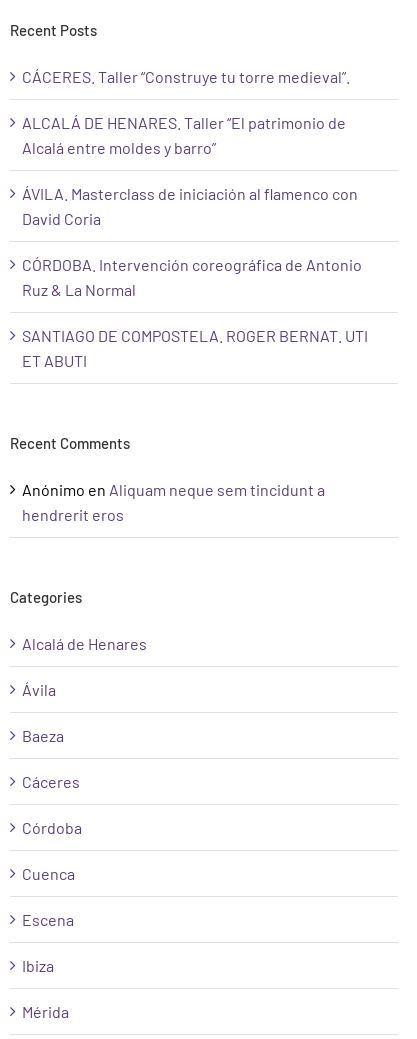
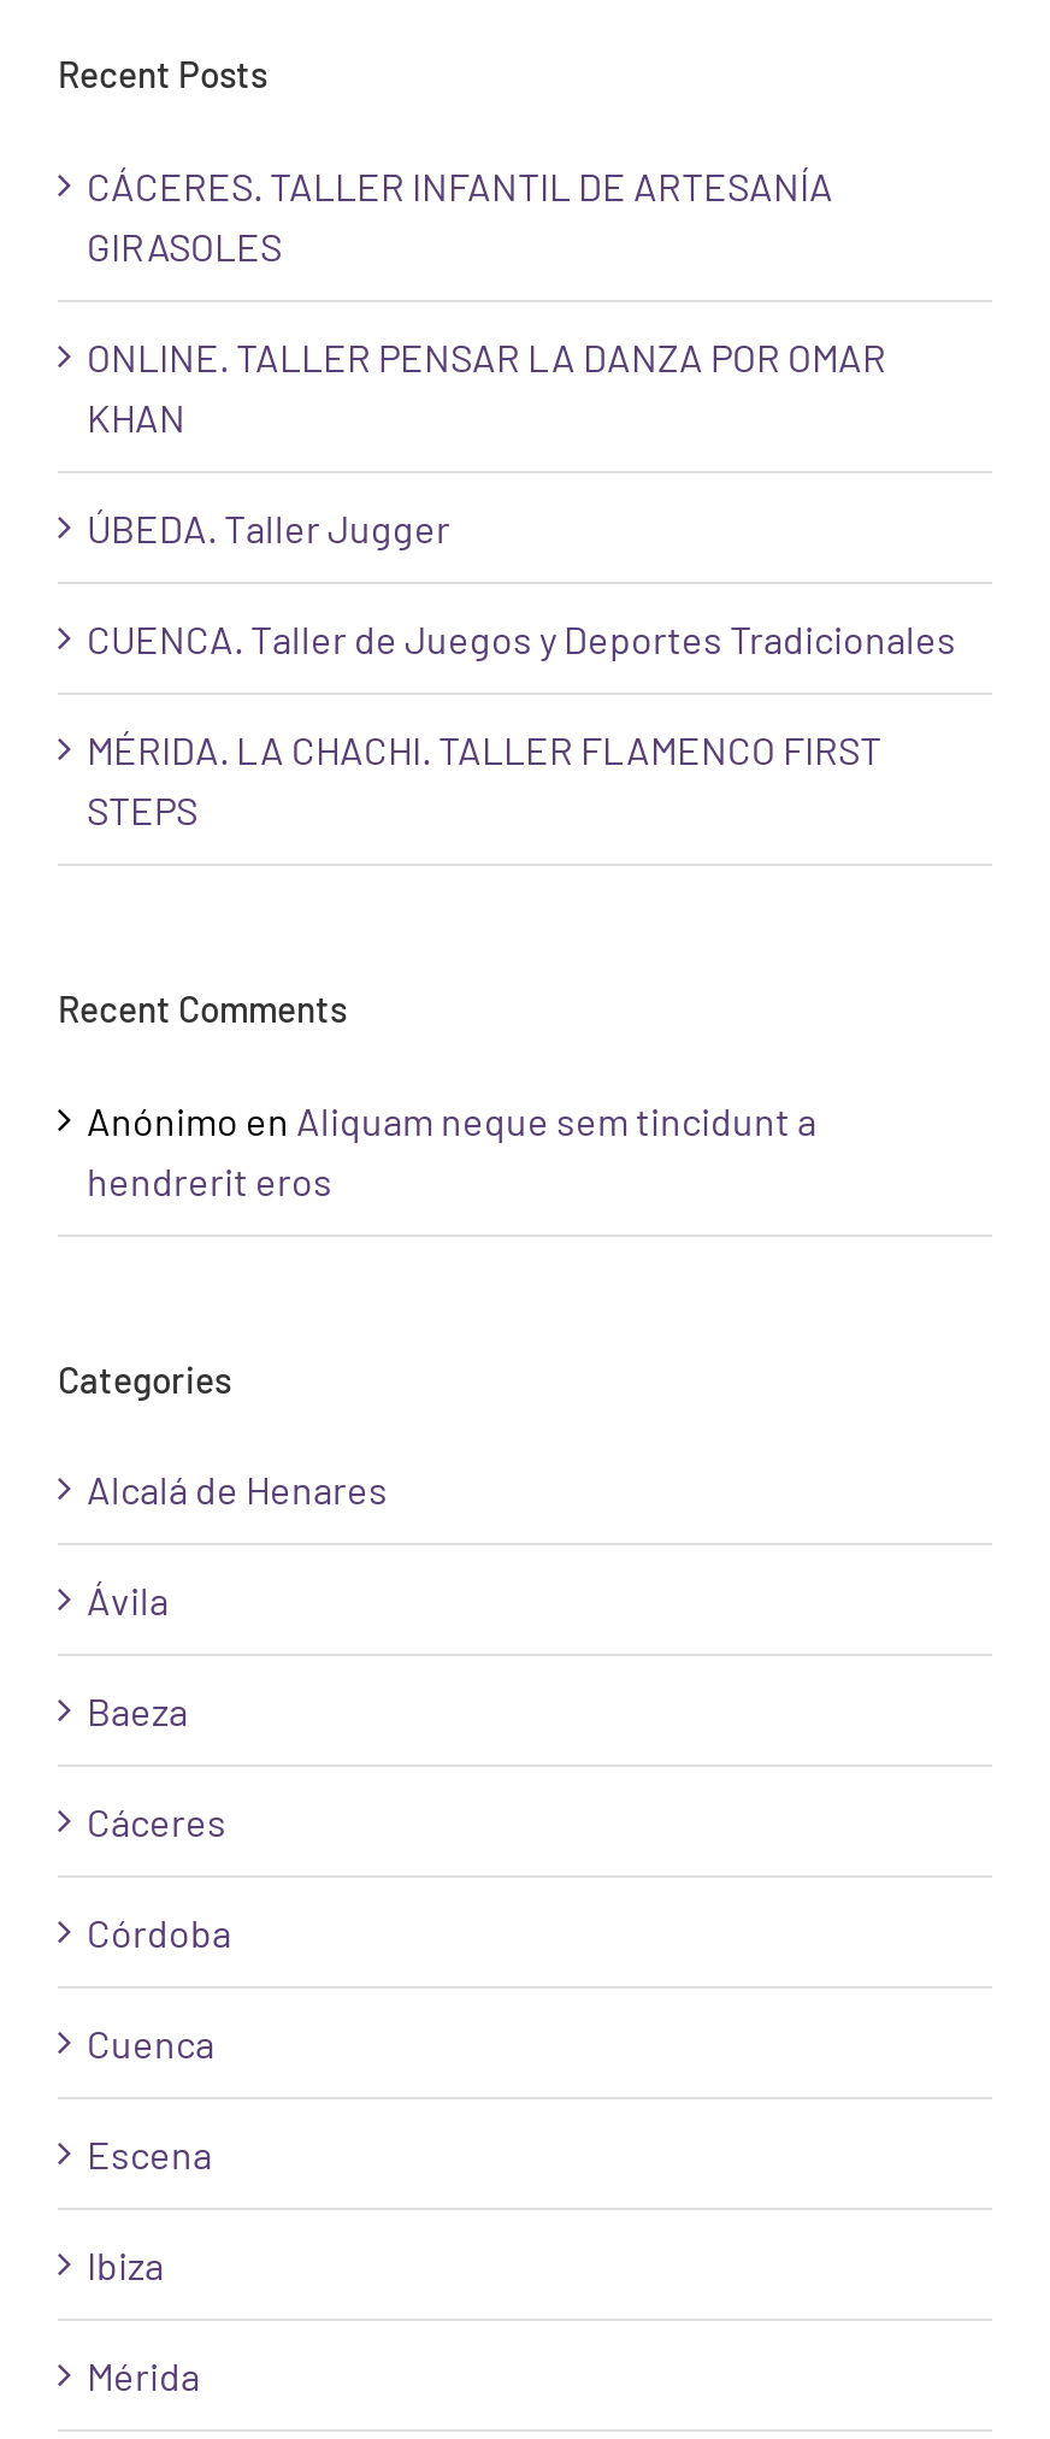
- CÁCERES. Taller “Construye tu torre medieval”.
+ CÁCERES. TALLER INFANTIL DE ARTESANÍA
+ GIRASOLES

- ALCALÁ DE HENARES. Taller “El patrimonio de
- Alcalá entre moldes y barro”
+ ONLINE. TALLER PENSAR LA DANZA POR OMAR
+ KHAN

- ÁVILA. Masterclass de iniciación al flamenco con
- David Coria
+ ÚBEDA. Taller Jugger

- CÓRDOBA. Intervención coreográfica de Antonio
- Ruz & La Normal
+ CUENCA. Taller de Juegos y Deportes Tradicionales

- SANTIAGO DE COMPOSTELA. ROGER BERNAT. UTI
- ET ABUTI
+ MÉRIDA. LA CHACHI. TALLER FLAMENCO FIRST
+ STEPS
